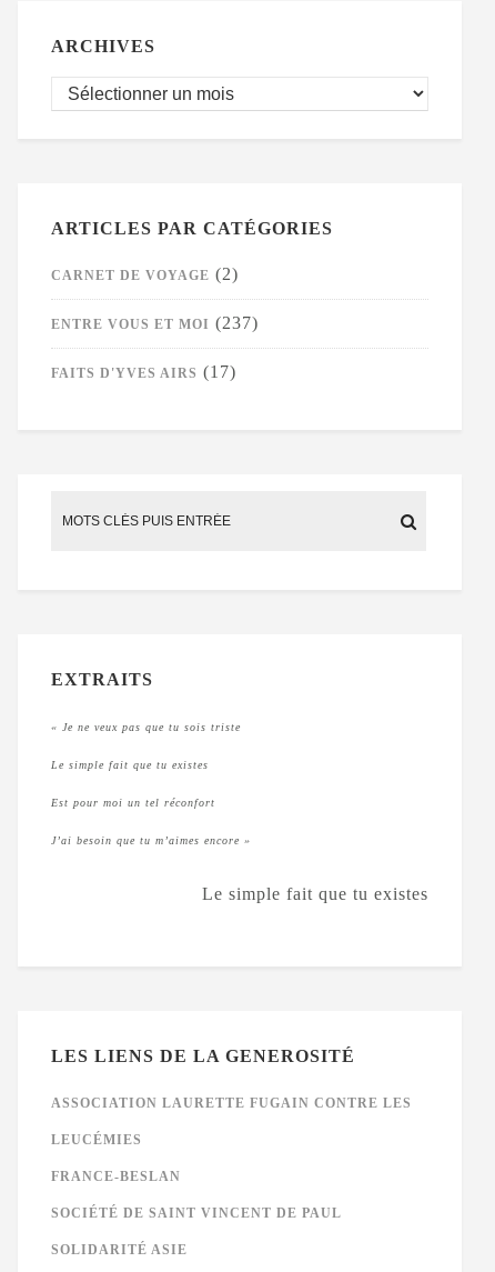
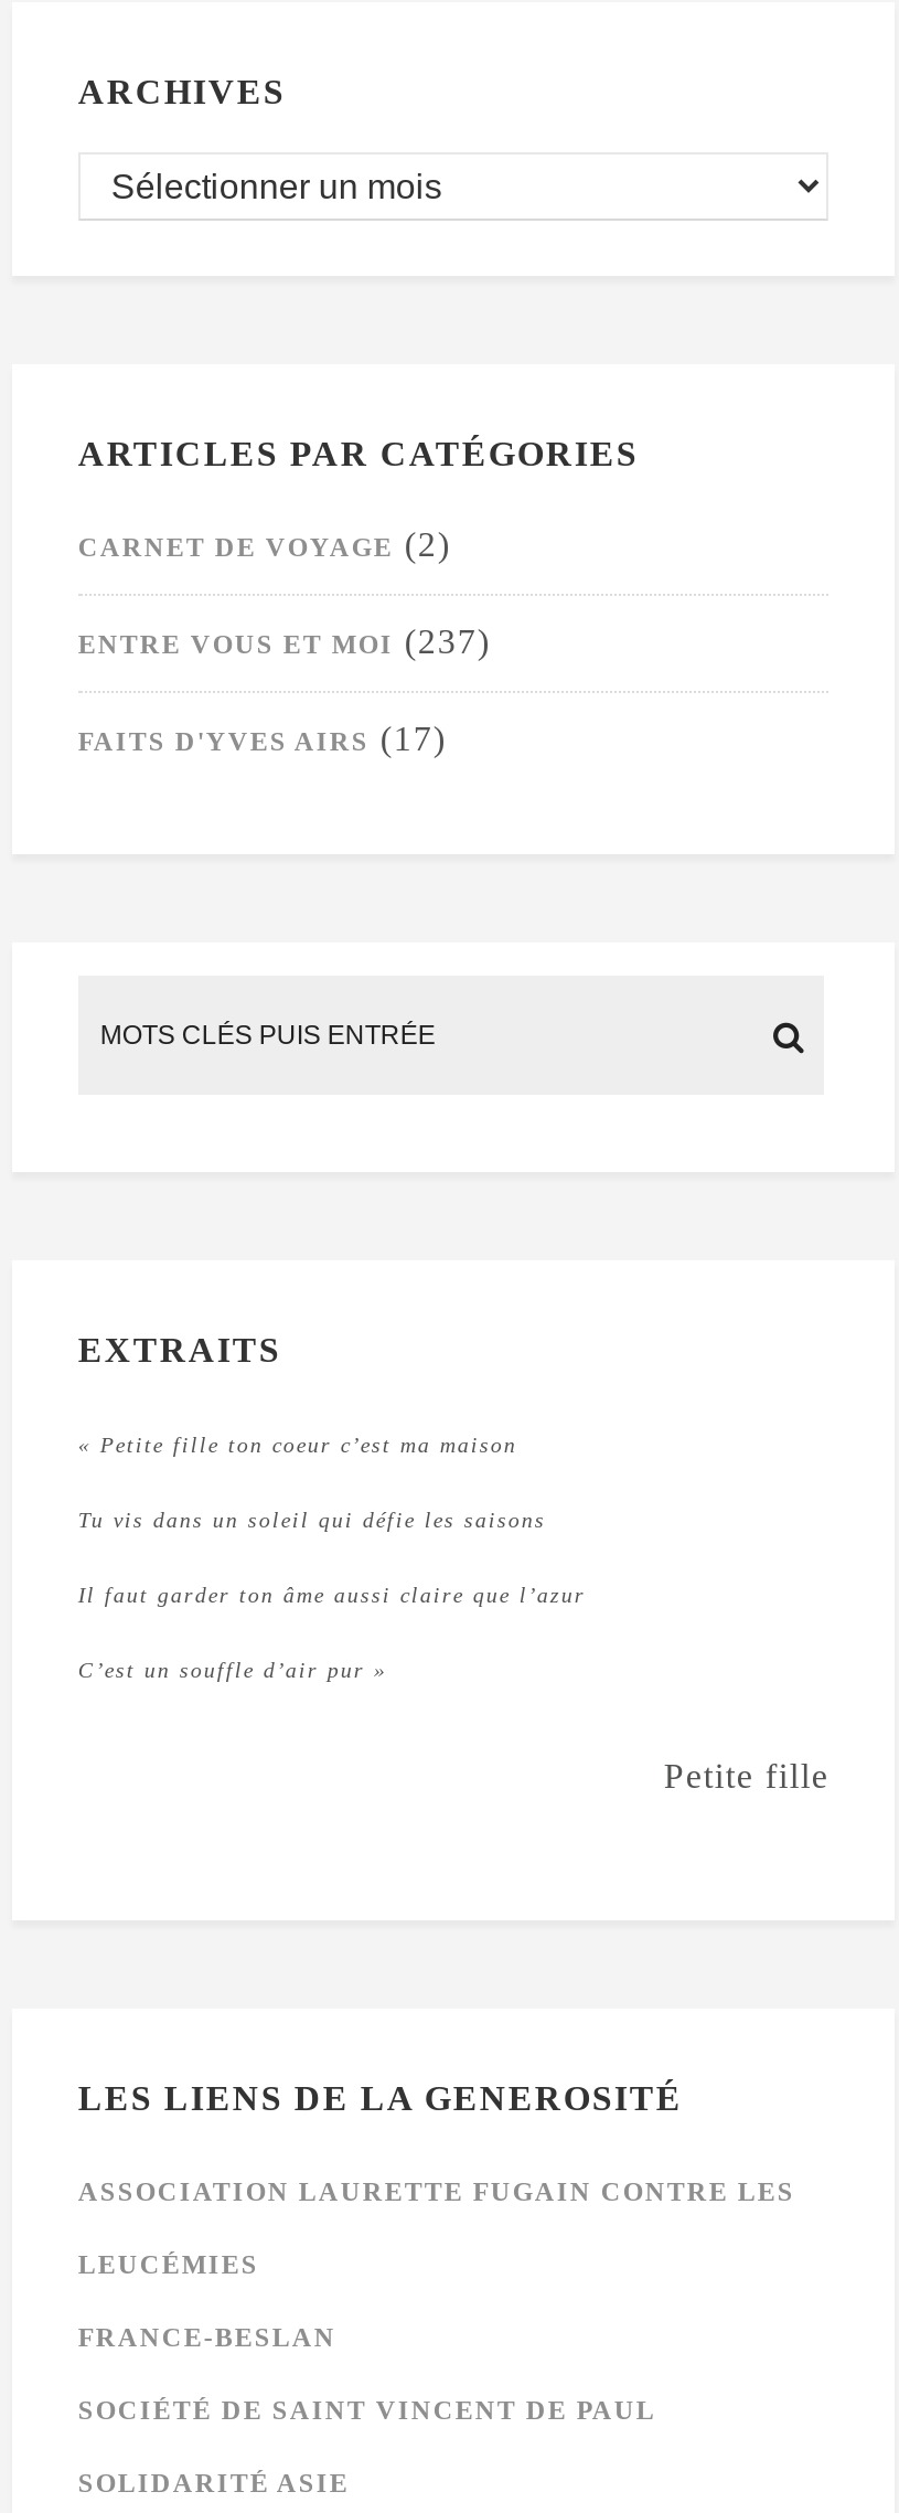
- « Je ne veux pas que tu sois triste
+ « Petite fille ton coeur c’est ma maison

- Le simple fait que tu existes
+ Tu vis dans un soleil qui défie les saisons

- Est pour moi un tel réconfort
+ Il faut garder ton âme aussi claire que l’azur

- J’ai besoin que tu m’aimes encore »
+ C’est un souffle d’air pur »

- Le simple fait que tu existes
+ Petite fille
